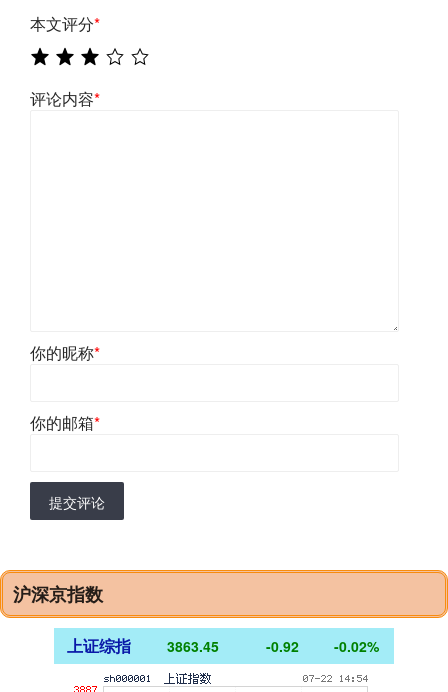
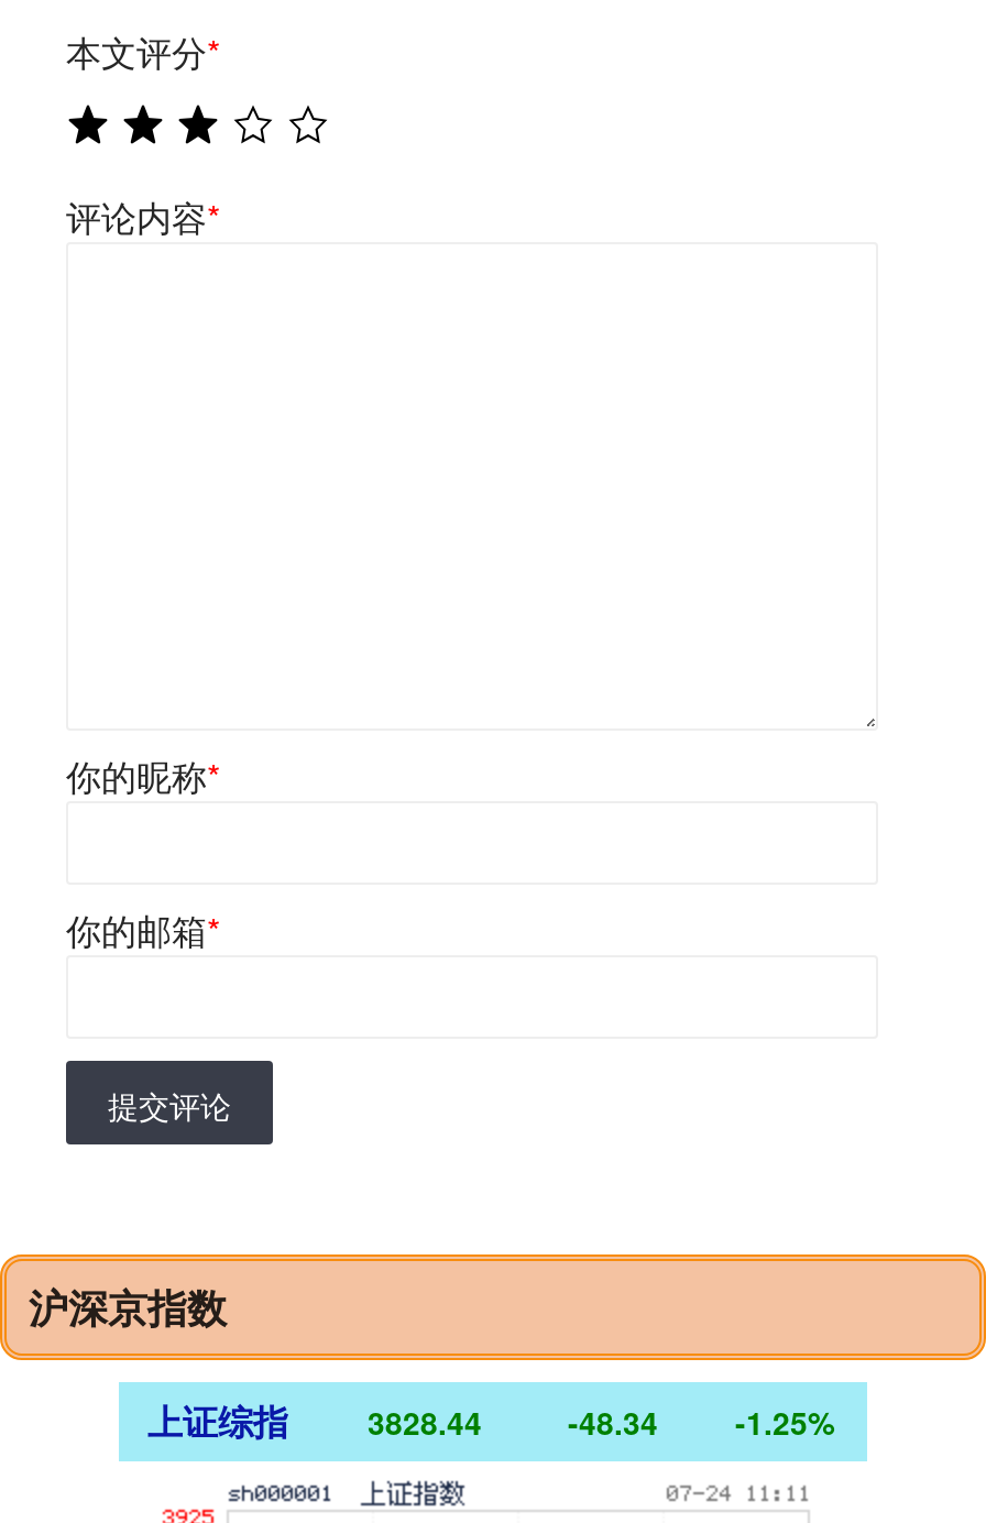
- 3863.45
+ 3828.44

- -0.92
+ -48.34

- -0.02%
+ -1.25%
